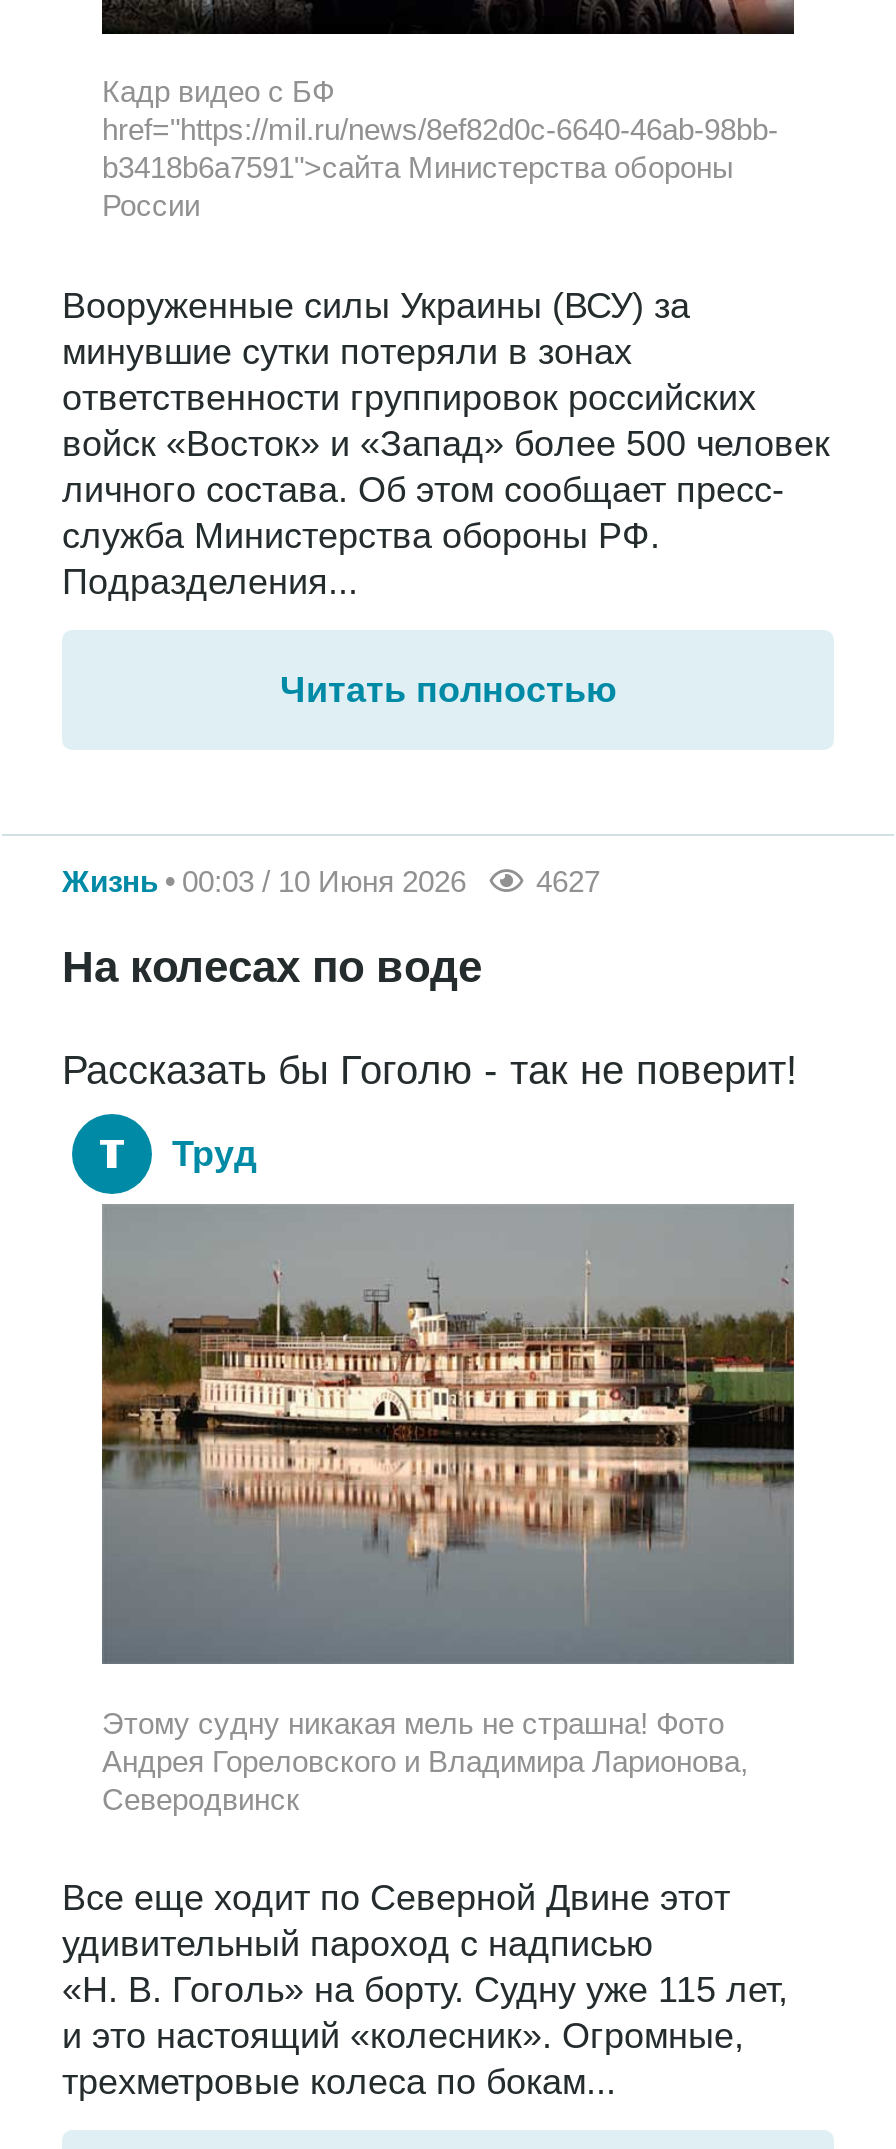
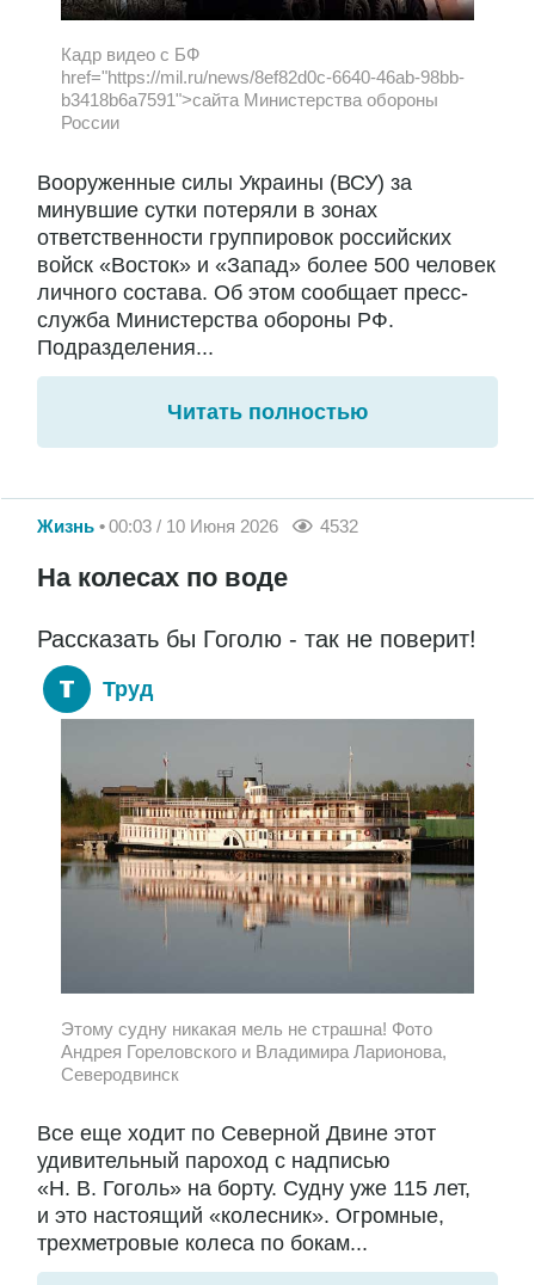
- 4627
+ 4532
